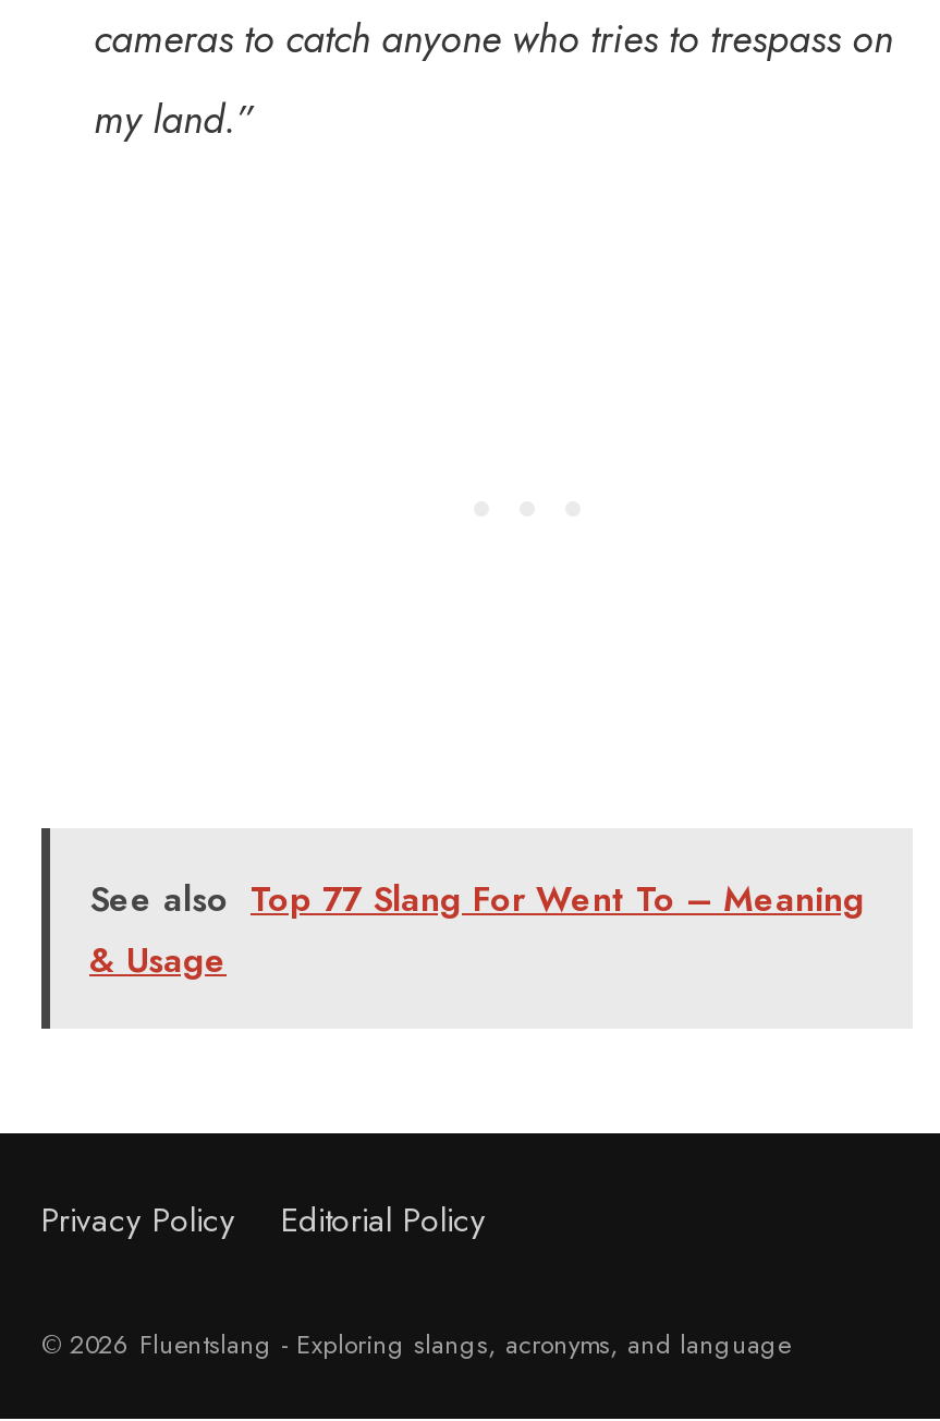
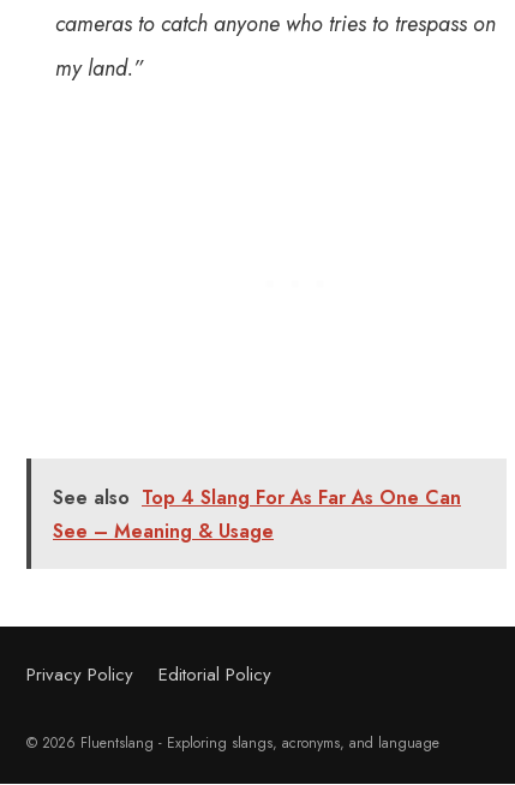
- See also Top 77 Slang For Went To – Meaning
- & Usage
+ See also Top 4 Slang For As Far As One Can
+ See – Meaning & Usage
